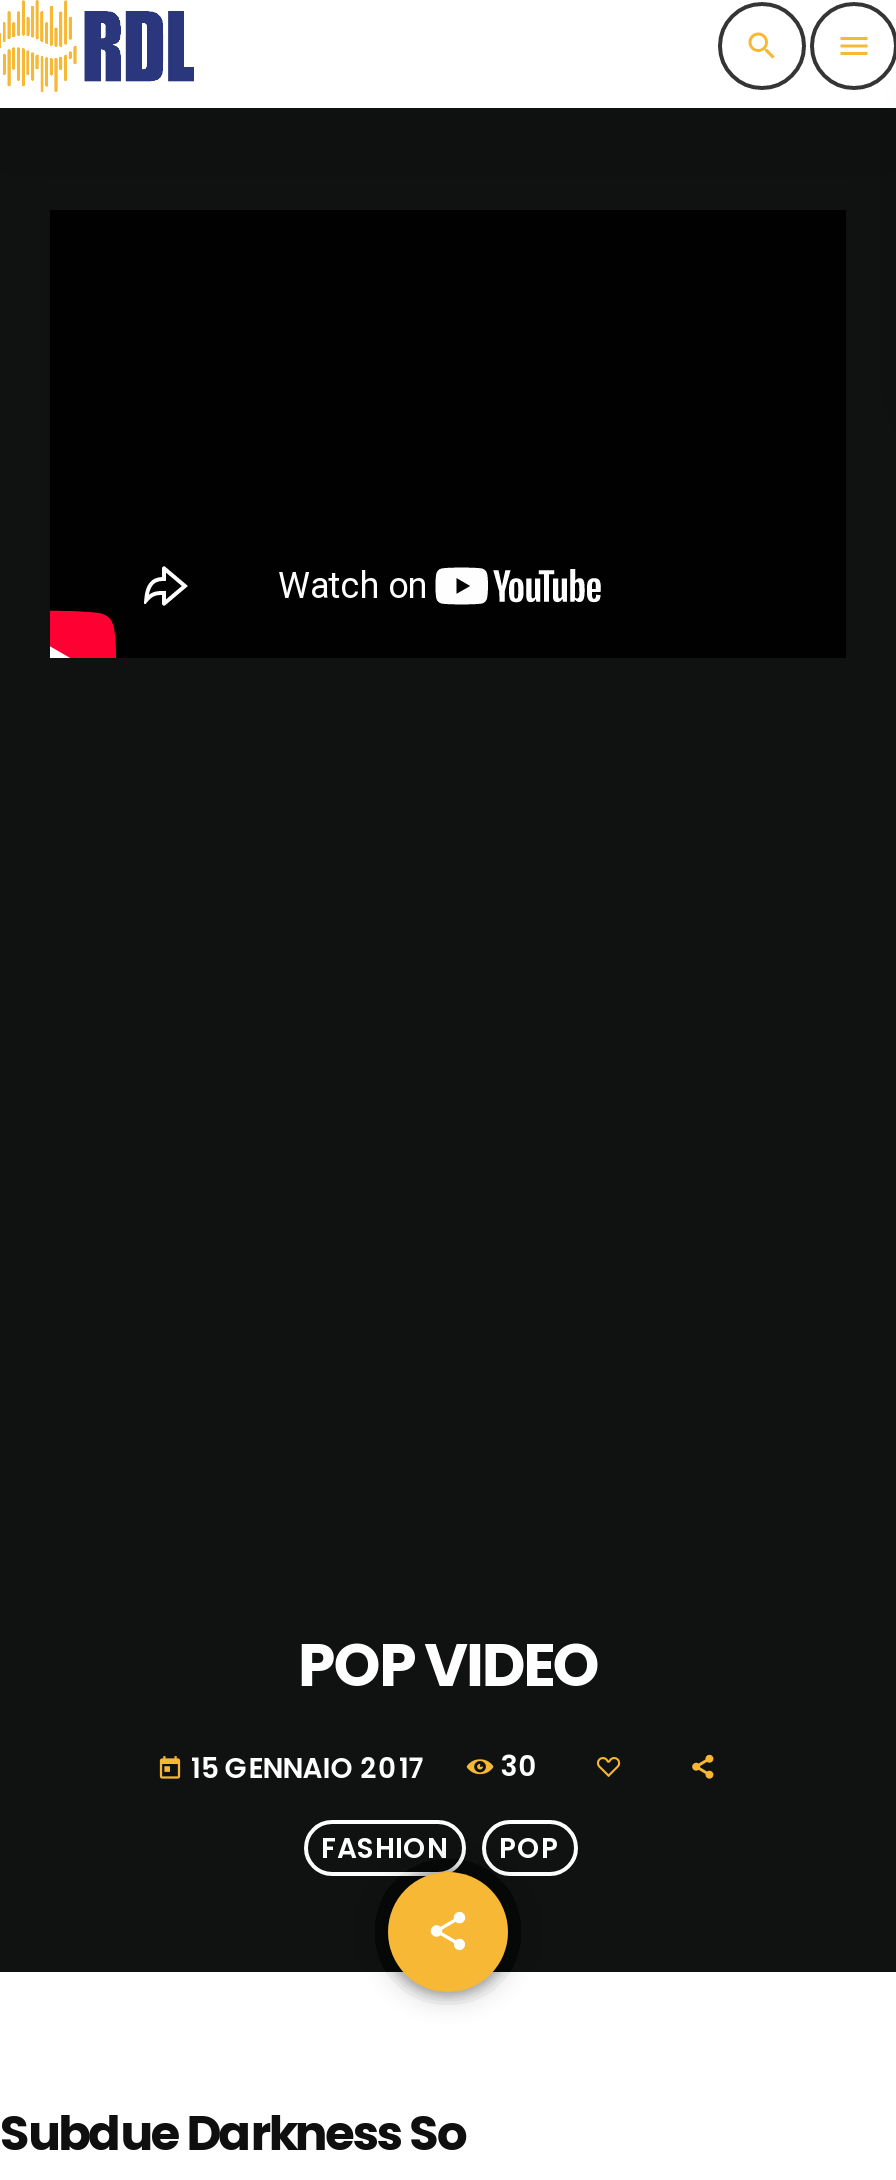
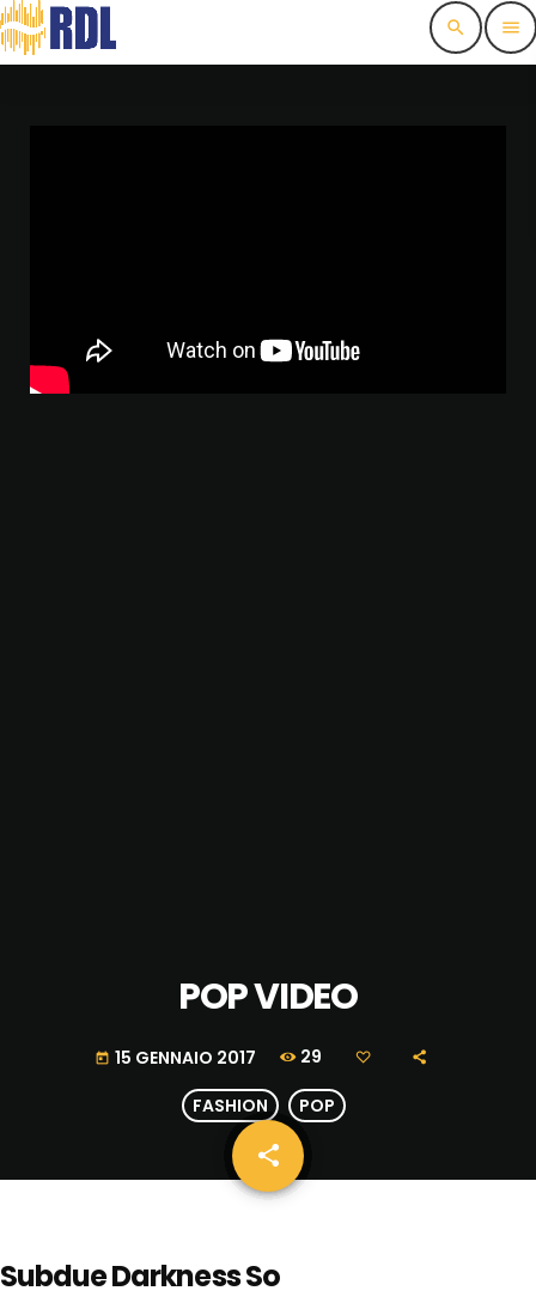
- 30
+ 29
